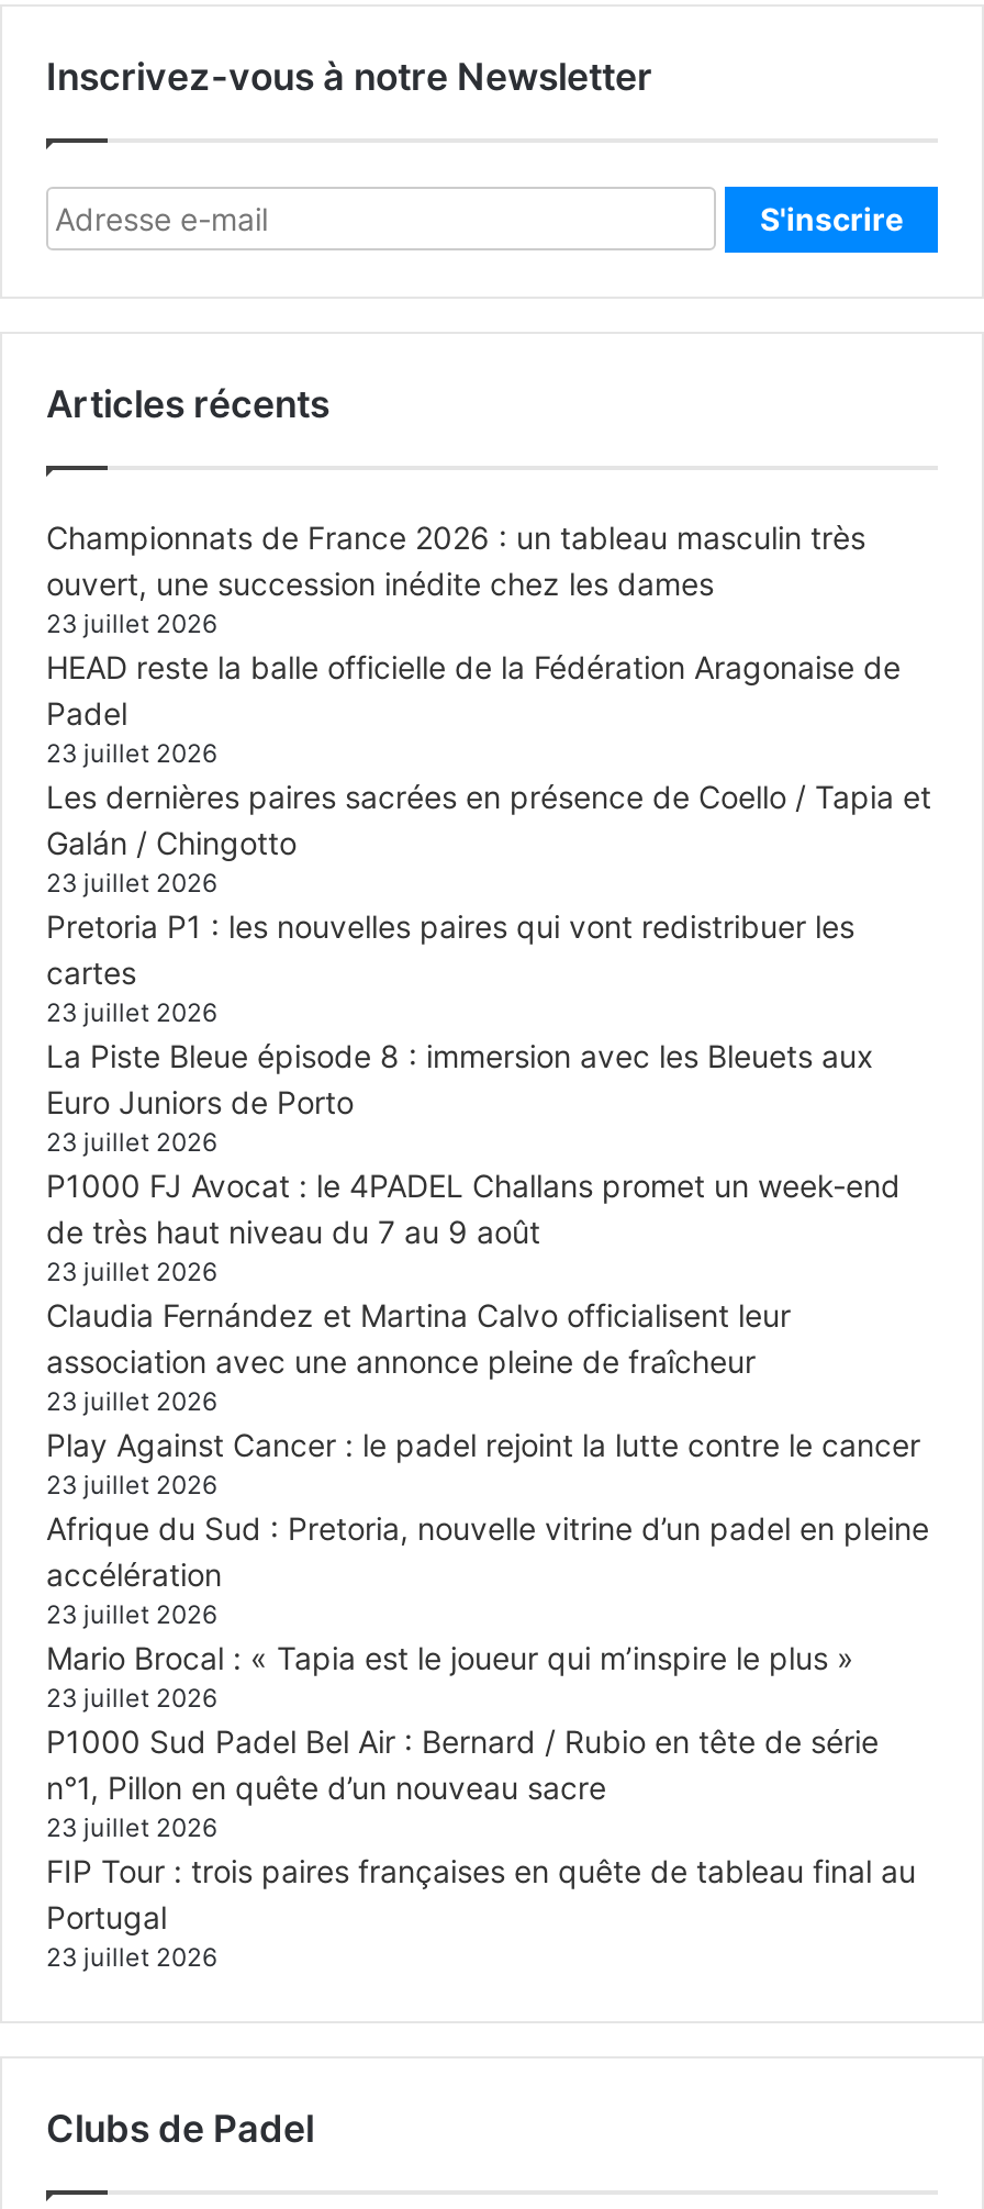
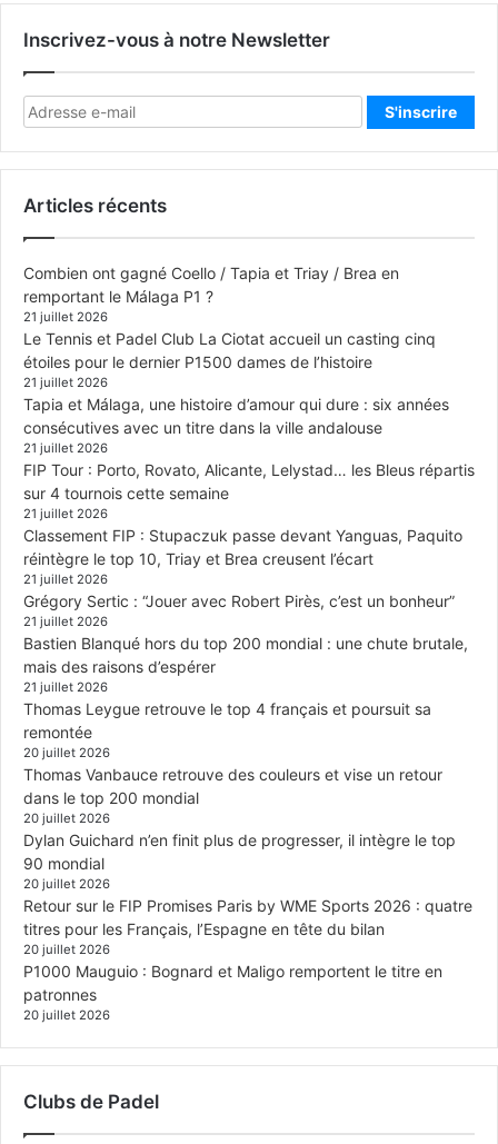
- Championnats de France 2026 : un tableau masculin très
- ouvert, une succession inédite chez les dames
- 23 juillet 2026
- HEAD reste la balle officielle de la Fédération Aragonaise de
- Padel
- 23 juillet 2026
- Les dernières paires sacrées en présence de Coello / Tapia et
- Galán / Chingotto
- 23 juillet 2026
- Pretoria P1 : les nouvelles paires qui vont redistribuer les
- cartes
- 23 juillet 2026
- La Piste Bleue épisode 8 : immersion avec les Bleuets aux
- Euro Juniors de Porto
- 23 juillet 2026
- P1000 FJ Avocat : le 4PADEL Challans promet un week-end
- de très haut niveau du 7 au 9 août
- 23 juillet 2026
- Claudia Fernández et Martina Calvo officialisent leur
- association avec une annonce pleine de fraîcheur
- 23 juillet 2026
- Play Against Cancer : le padel rejoint la lutte contre le cancer
- 23 juillet 2026
- Afrique du Sud : Pretoria, nouvelle vitrine d’un padel en pleine
- accélération
- 23 juillet 2026
- Mario Brocal : « Tapia est le joueur qui m’inspire le plus »
- 23 juillet 2026
- P1000 Sud Padel Bel Air : Bernard / Rubio en tête de série
- n°1, Pillon en quête d’un nouveau sacre
- 23 juillet 2026
- FIP Tour : trois paires françaises en quête de tableau final au
- Portugal
- 23 juillet 2026
+ Combien ont gagné Coello / Tapia et Triay / Brea en
+ remportant le Málaga P1 ?
+ 21 juillet 2026
+ Le Tennis et Padel Club La Ciotat accueil un casting cinq
+ étoiles pour le dernier P1500 dames de l’histoire
+ 21 juillet 2026
+ Tapia et Málaga, une histoire d’amour qui dure : six années
+ consécutives avec un titre dans la ville andalouse
+ 21 juillet 2026
+ FIP Tour : Porto, Rovato, Alicante, Lelystad… les Bleus répartis
+ sur 4 tournois cette semaine
+ 21 juillet 2026
+ Classement FIP : Stupaczuk passe devant Yanguas, Paquito
+ réintègre le top 10, Triay et Brea creusent l’écart
+ 21 juillet 2026
+ Grégory Sertic : “Jouer avec Robert Pirès, c’est un bonheur”
+ 21 juillet 2026
+ Bastien Blanqué hors du top 200 mondial : une chute brutale,
+ mais des raisons d’espérer
+ 21 juillet 2026
+ Thomas Leygue retrouve le top 4 français et poursuit sa
+ remontée
+ 20 juillet 2026
+ Thomas Vanbauce retrouve des couleurs et vise un retour
+ dans le top 200 mondial
+ 20 juillet 2026
+ Dylan Guichard n’en finit plus de progresser, il intègre le top
+ 90 mondial
+ 20 juillet 2026
+ Retour sur le FIP Promises Paris by WME Sports 2026 : quatre
+ titres pour les Français, l’Espagne en tête du bilan
+ 20 juillet 2026
+ P1000 Mauguio : Bognard et Maligo remportent le titre en
+ patronnes
+ 20 juillet 2026
